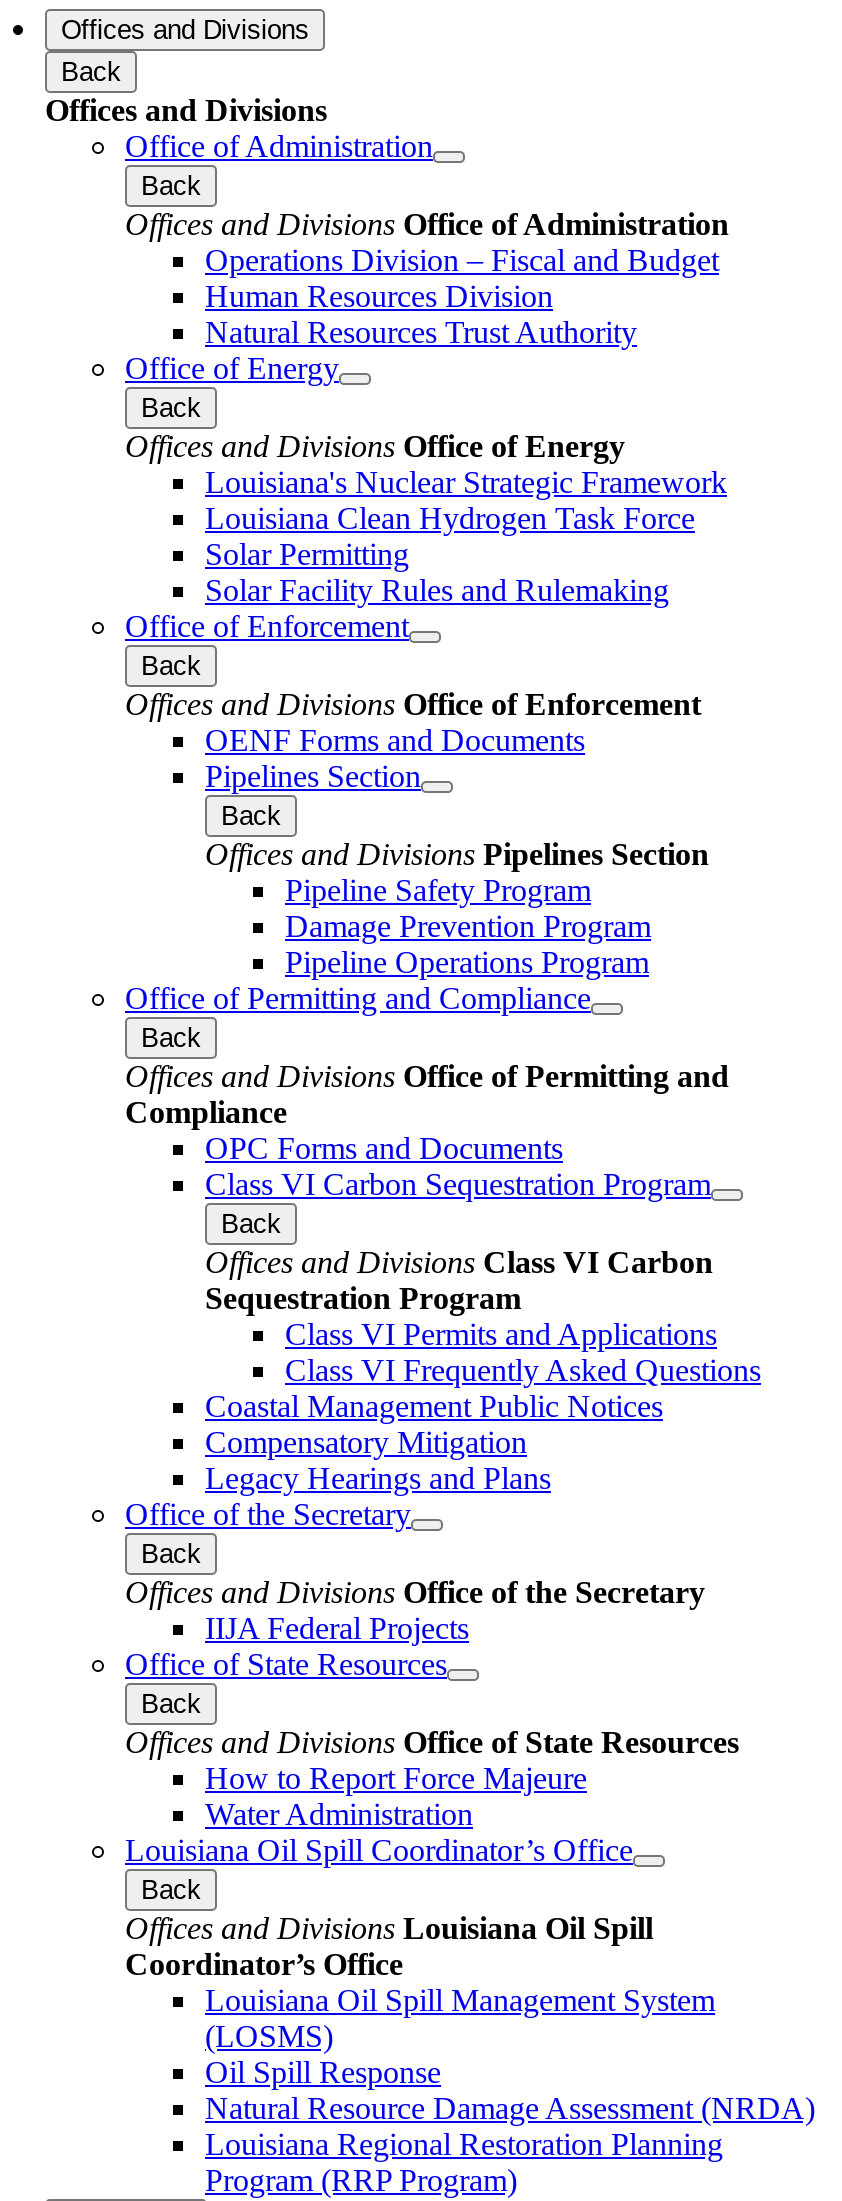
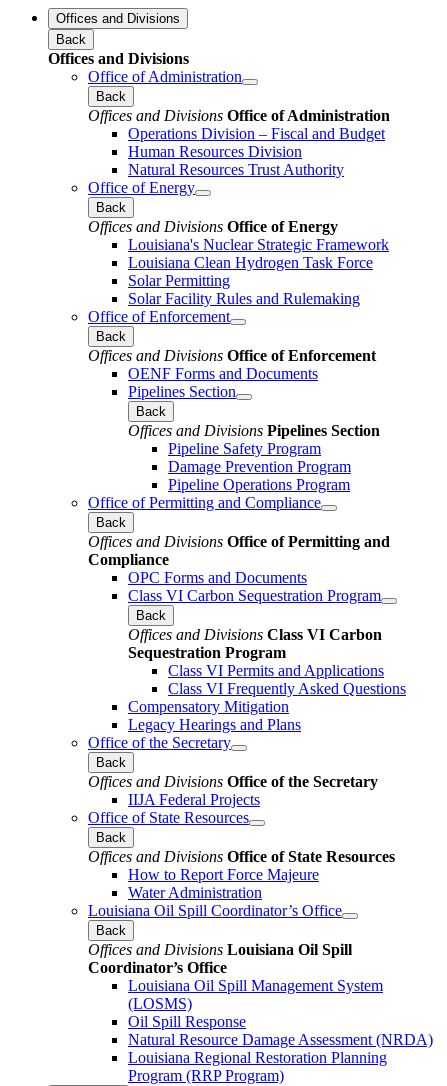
- Coastal Management Public Notices
